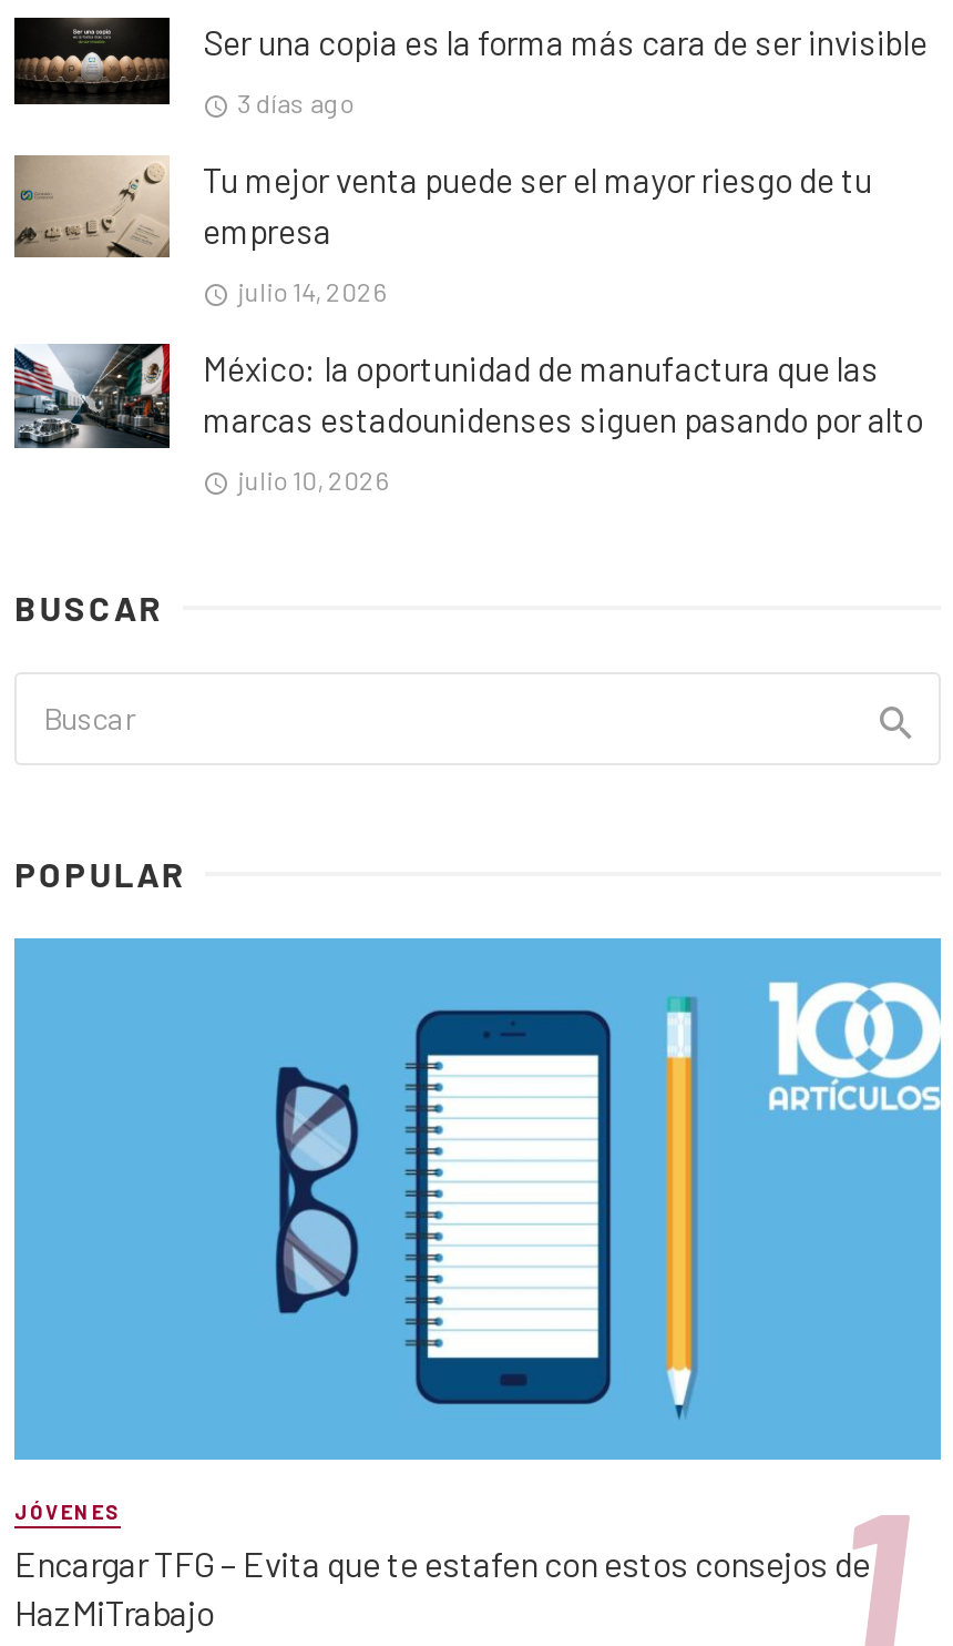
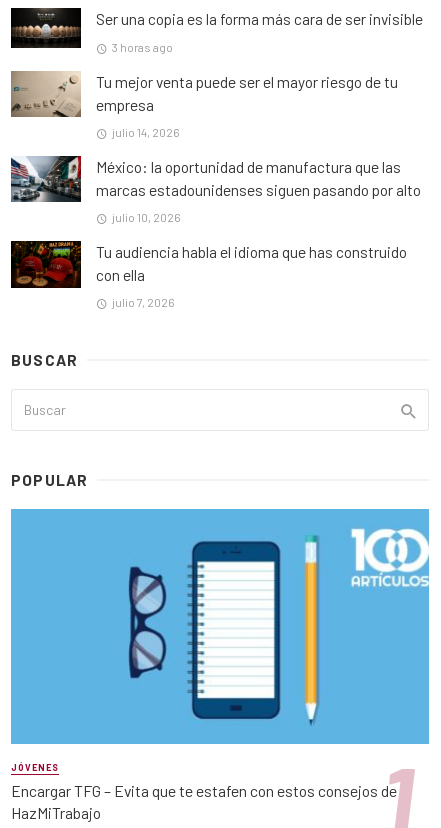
- 3 días ago
+ 3 horas ago

+ [image]
+ Tu audiencia habla el idioma que has construido
+ con ella
+ julio 7, 2026
